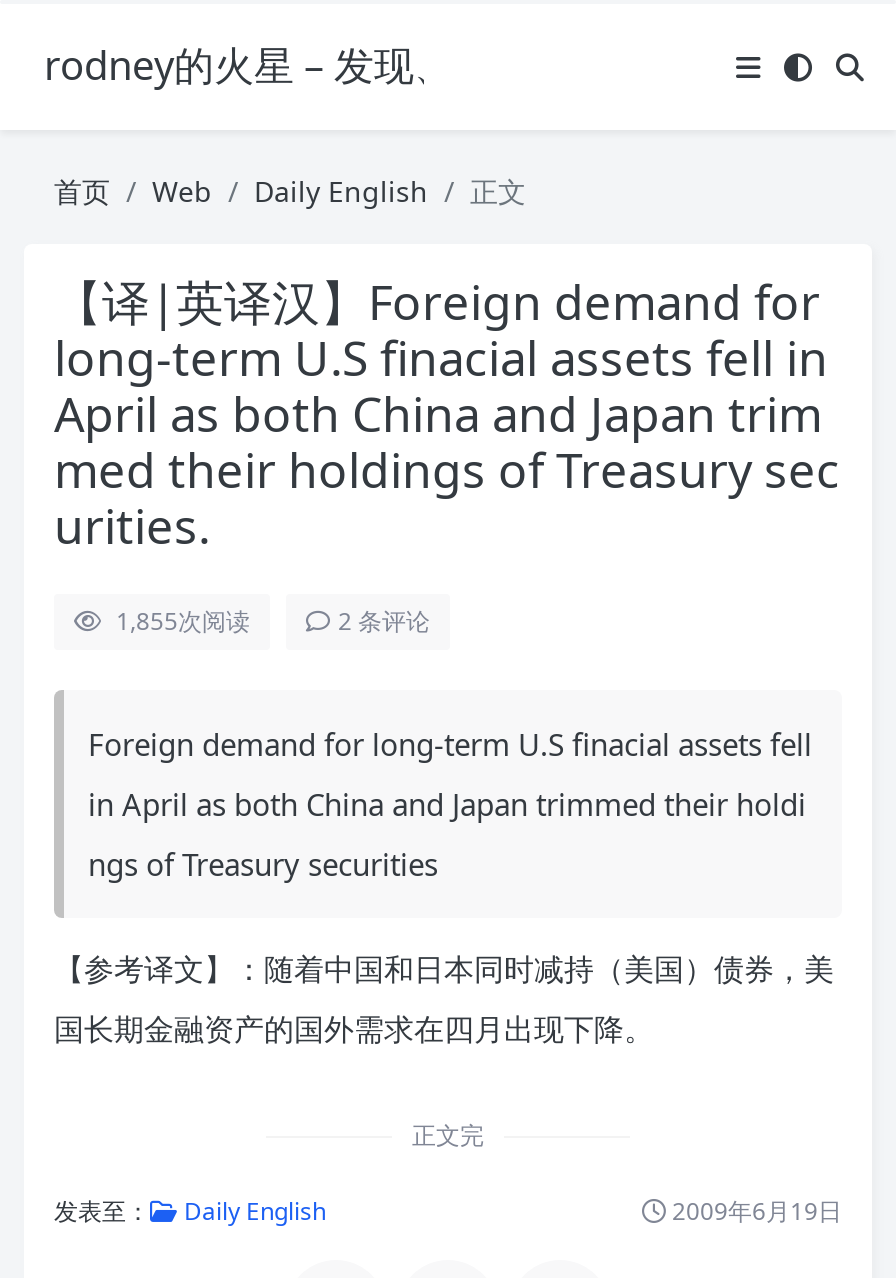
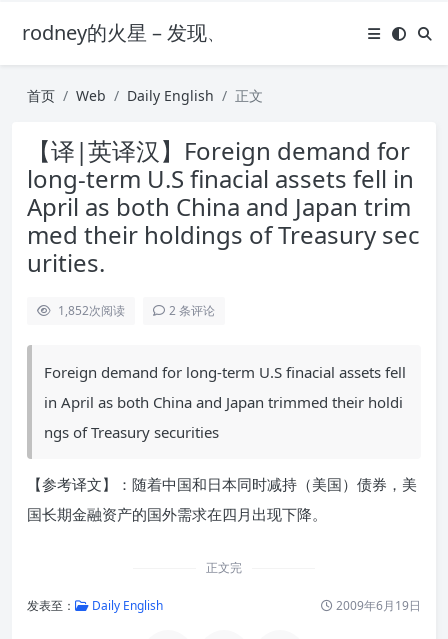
- 1,855次阅读
+ 1,852次阅读
